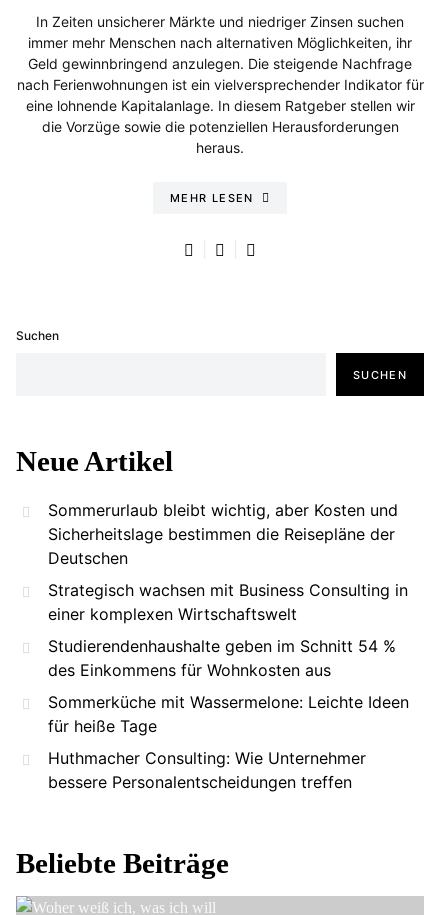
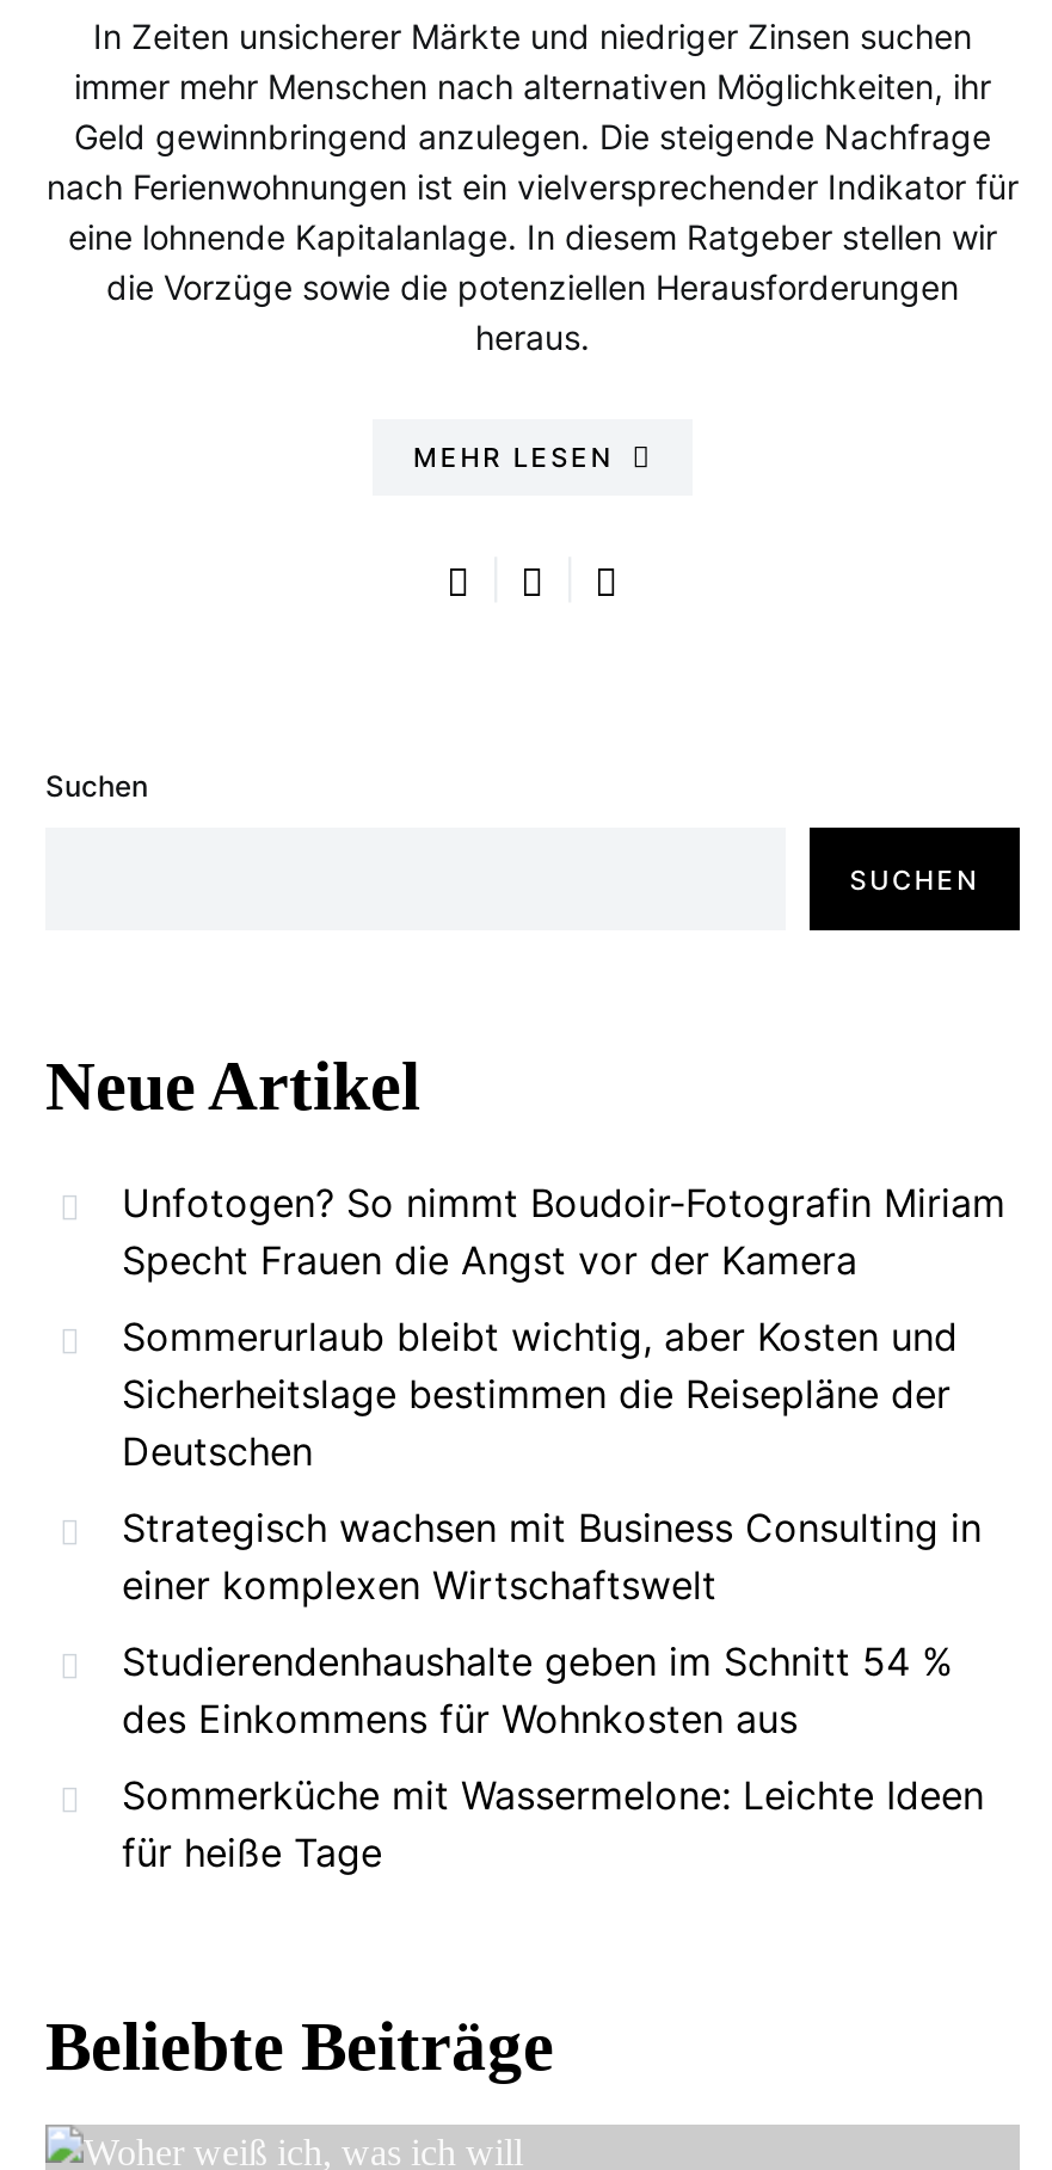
+ Unfotogen? So nimmt Boudoir-Fotografin Miriam
+ Specht Frauen die Angst vor der Kamera

moved down: Sommerurlaub bleibt wichtig, aber Kosten und | Sicherheitslage bestimmen die Reisepläne der | Deutschen | ... | Sommerküche mit Wassermelone: Leichte Ideen | für heiße Tage

- Huthmacher Consulting: Wie Unternehmer
- bessere Personalentscheidungen treffen
